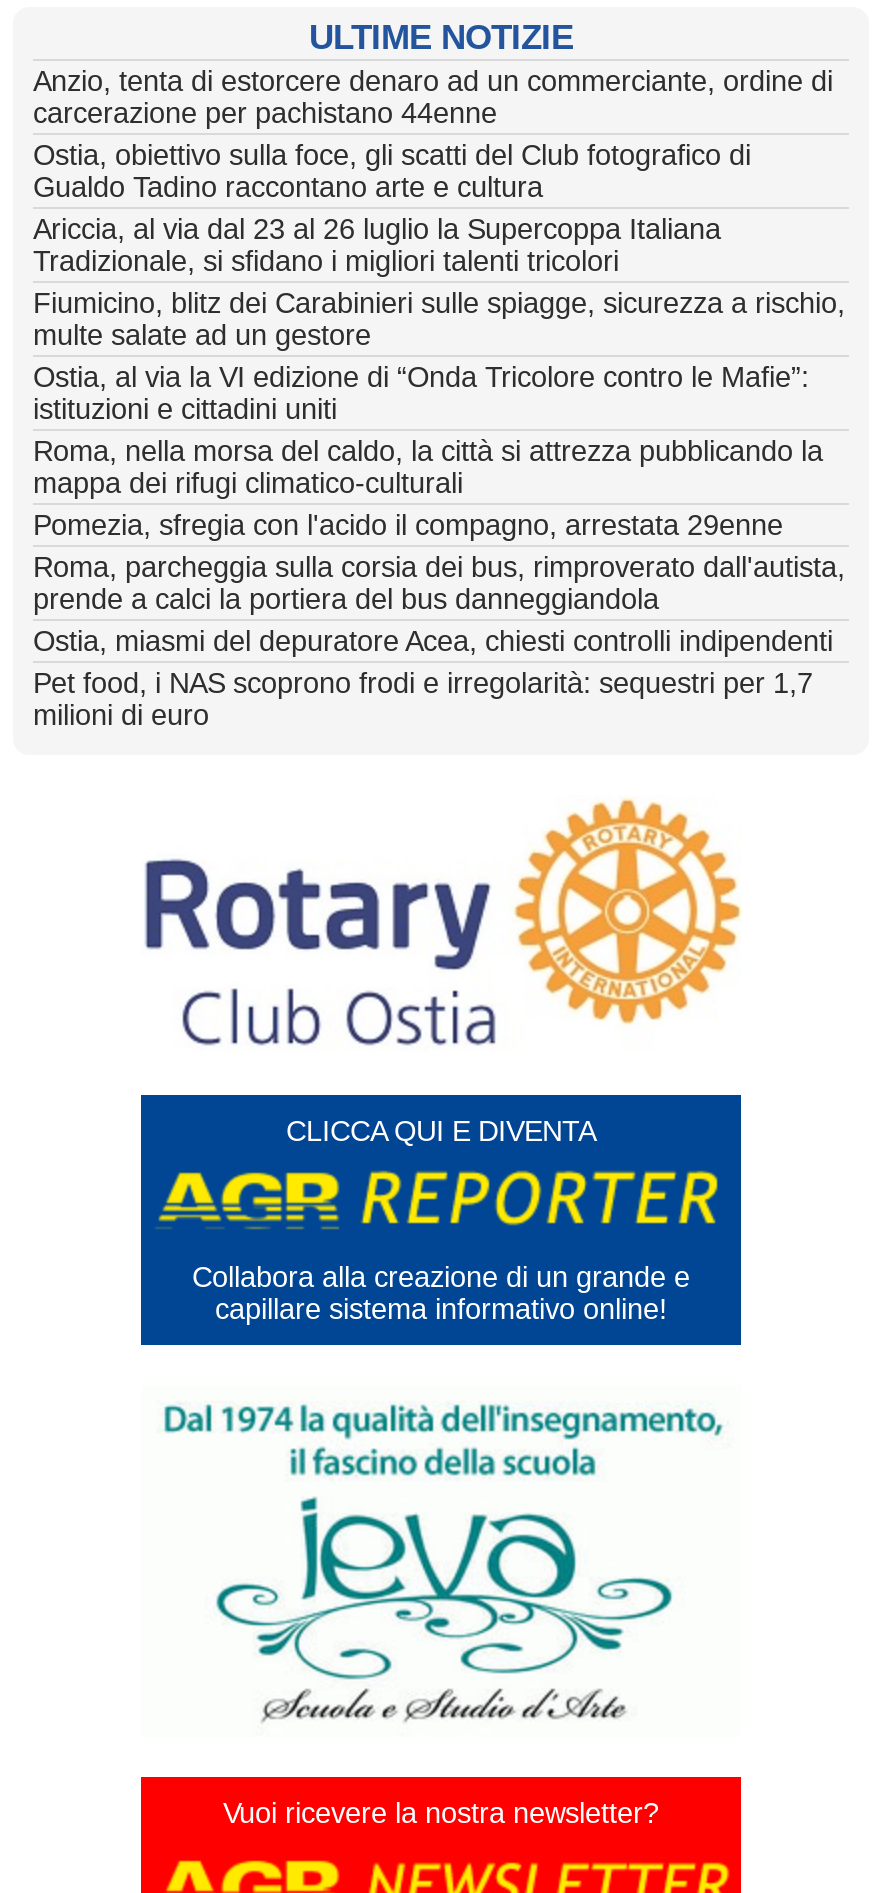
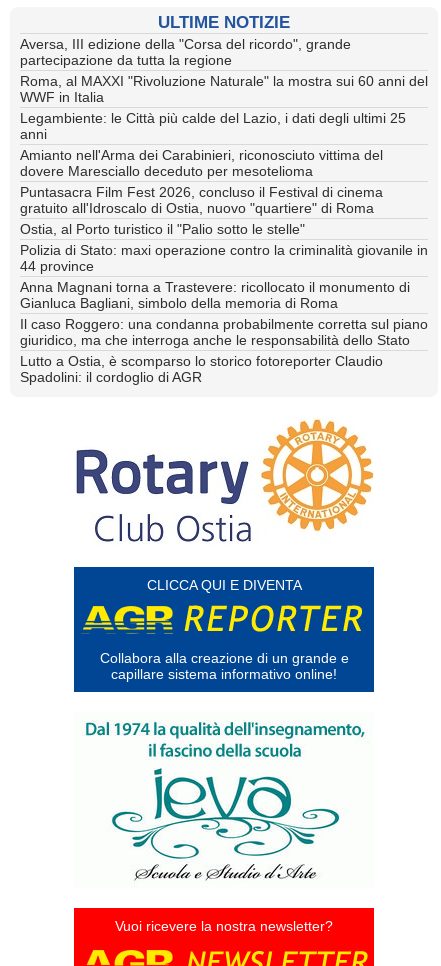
- Anzio, tenta di estorcere denaro ad un commerciante, ordine di
- carcerazione per pachistano 44enne
- Ostia, obiettivo sulla foce, gli scatti del Club fotografico di
- Gualdo Tadino raccontano arte e cultura
- Ariccia, al via dal 23 al 26 luglio la Supercoppa Italiana
- Tradizionale, si sfidano i migliori talenti tricolori
- Fiumicino, blitz dei Carabinieri sulle spiagge, sicurezza a rischio,
- multe salate ad un gestore
- Ostia, al via la VI edizione di “Onda Tricolore contro le Mafie”:
- istituzioni e cittadini uniti
- Roma, nella morsa del caldo, la città si attrezza pubblicando la
- mappa dei rifugi climatico-culturali
- Pomezia, sfregia con l'acido il compagno, arrestata 29enne
- Roma, parcheggia sulla corsia dei bus, rimproverato dall'autista,
- prende a calci la portiera del bus danneggiandola
- Ostia, miasmi del depuratore Acea, chiesti controlli indipendenti
- Pet food, i NAS scoprono frodi e irregolarità: sequestri per 1,7
- milioni di euro
+ Aversa, III edizione della "Corsa del ricordo", grande
+ partecipazione da tutta la regione
+ Roma, al MAXXI "Rivoluzione Naturale" la mostra sui 60 anni del
+ WWF in Italia
+ Legambiente: le Città più calde del Lazio, i dati degli ultimi 25
+ anni
+ Amianto nell'Arma dei Carabinieri, riconosciuto vittima del
+ dovere Maresciallo deceduto per mesotelioma
+ Puntasacra Film Fest 2026, concluso il Festival di cinema
+ gratuito all'Idroscalo di Ostia, nuovo "quartiere" di Roma
+ Ostia, al Porto turistico il "Palio sotto le stelle"
+ Polizia di Stato: maxi operazione contro la criminalità giovanile in
+ 44 province
+ Anna Magnani torna a Trastevere: ricollocato il monumento di
+ Gianluca Bagliani, simbolo della memoria di Roma
+ Il caso Roggero: una condanna probabilmente corretta sul piano
+ giuridico, ma che interroga anche le responsabilità dello Stato
+ Lutto a Ostia, è scomparso lo storico fotoreporter Claudio
+ Spadolini: il cordoglio di AGR
